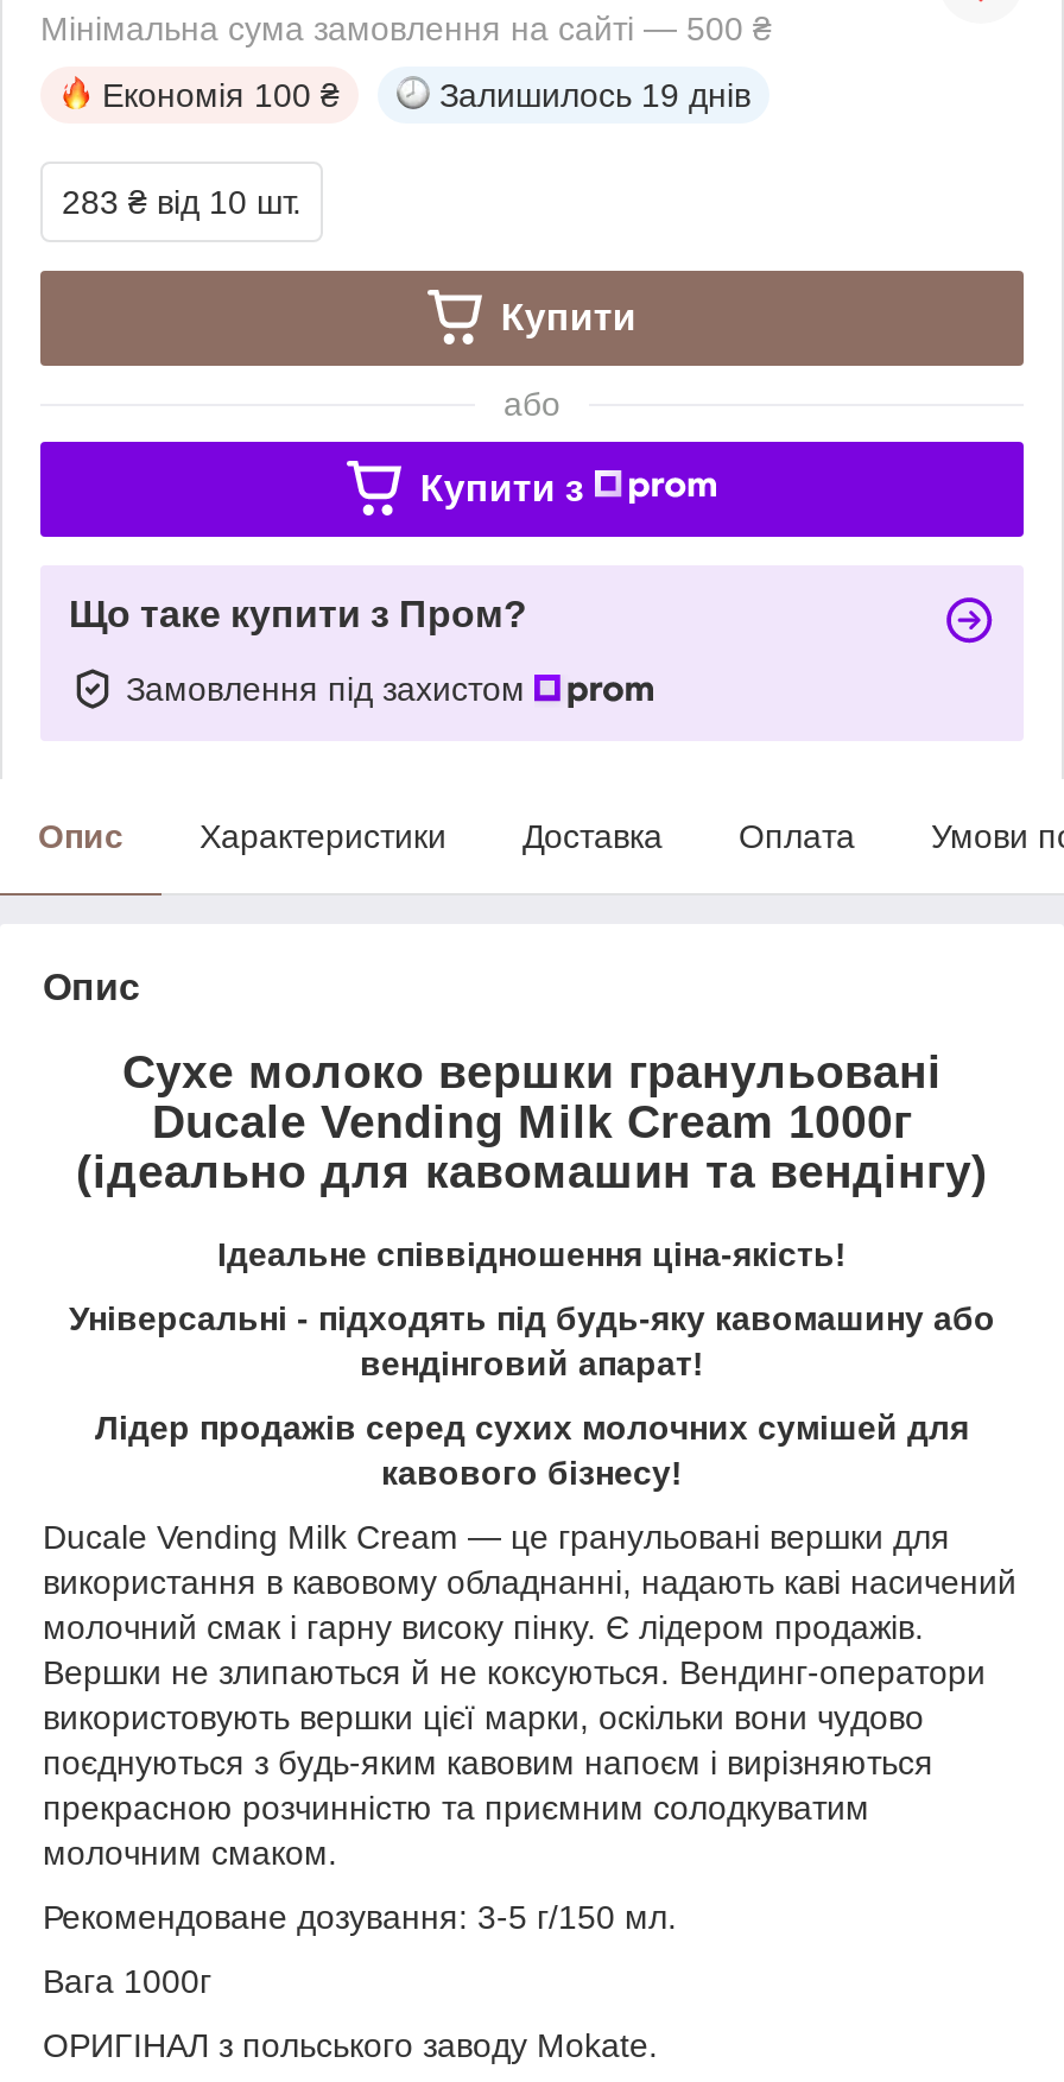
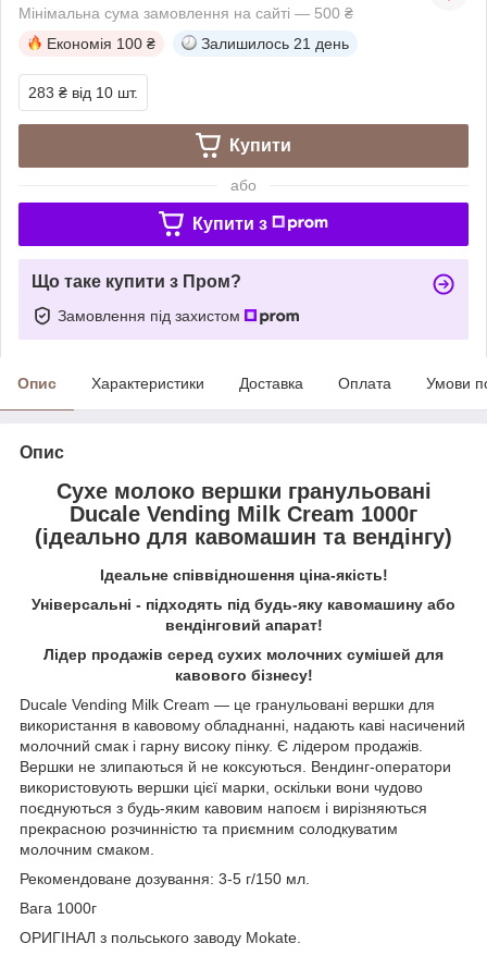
- Залишилось 19 днів
+ Залишилось 21 день
